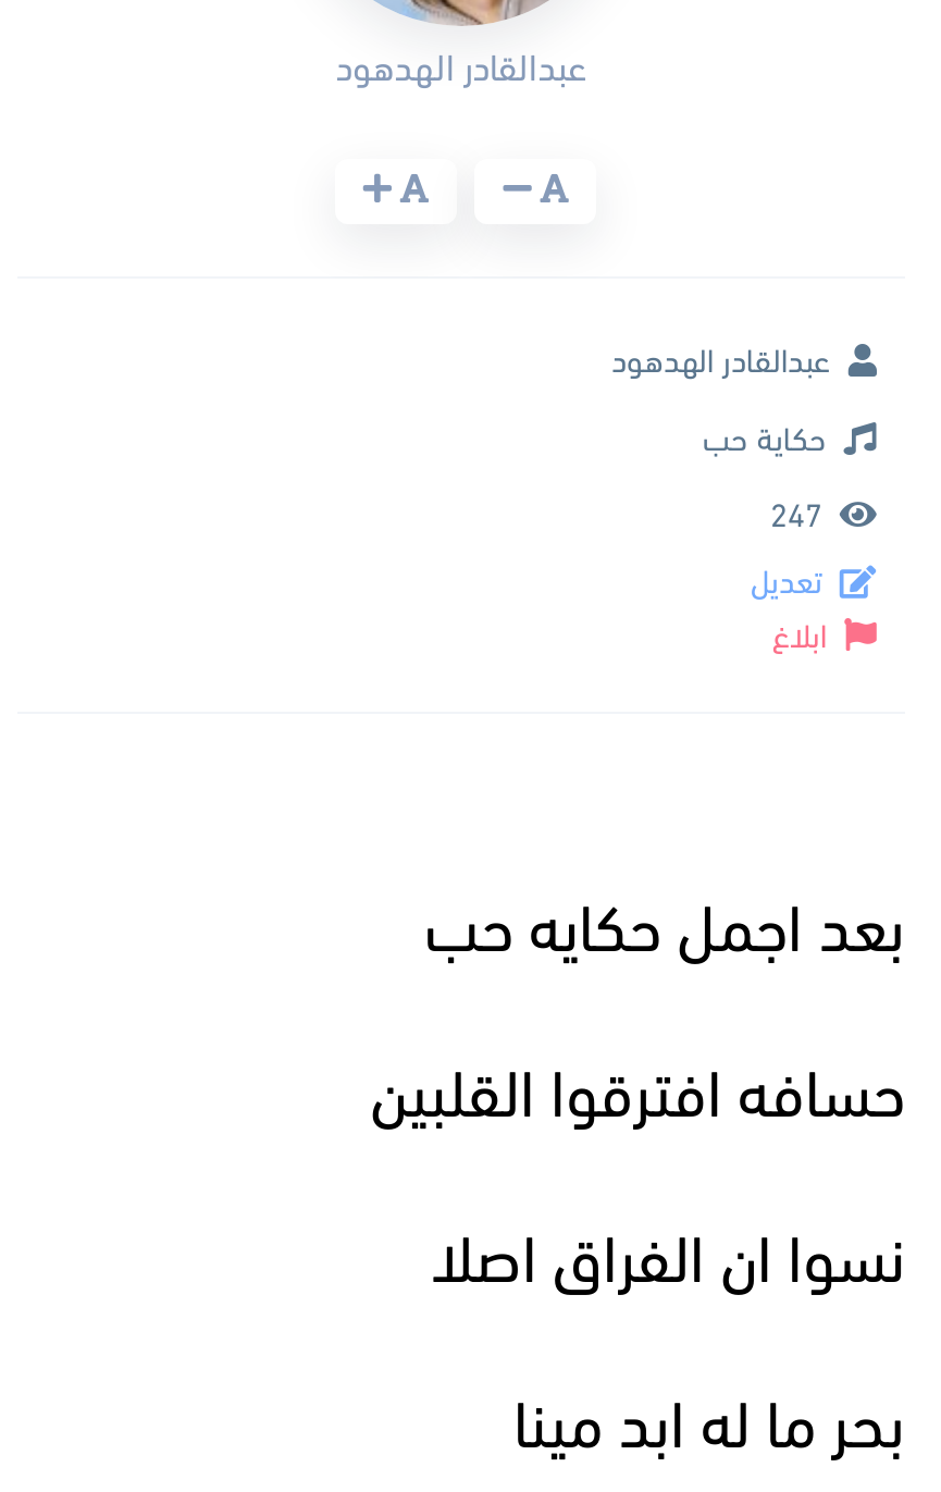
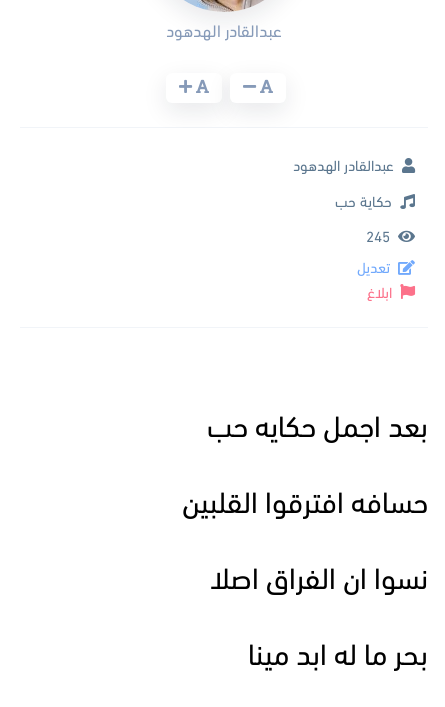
- 247
+ 245
